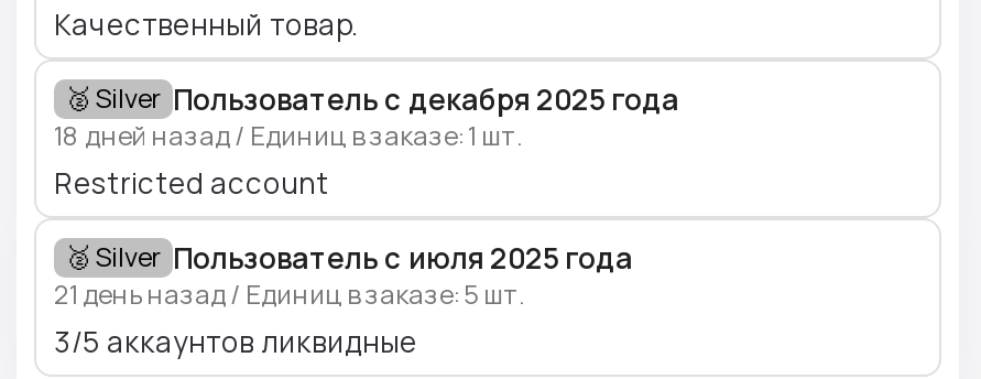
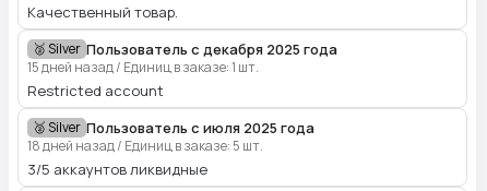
- 18 дней назад / Единиц в заказе: 1 шт.
+ 15 дней назад / Единиц в заказе: 1 шт.

- 21 день назад / Единиц в заказе: 5 шт.
+ 18 дней назад / Единиц в заказе: 5 шт.
